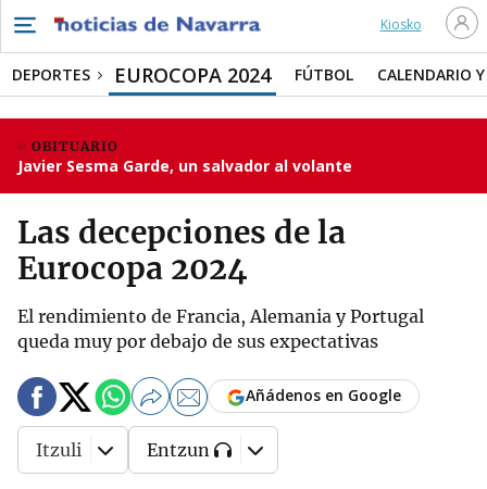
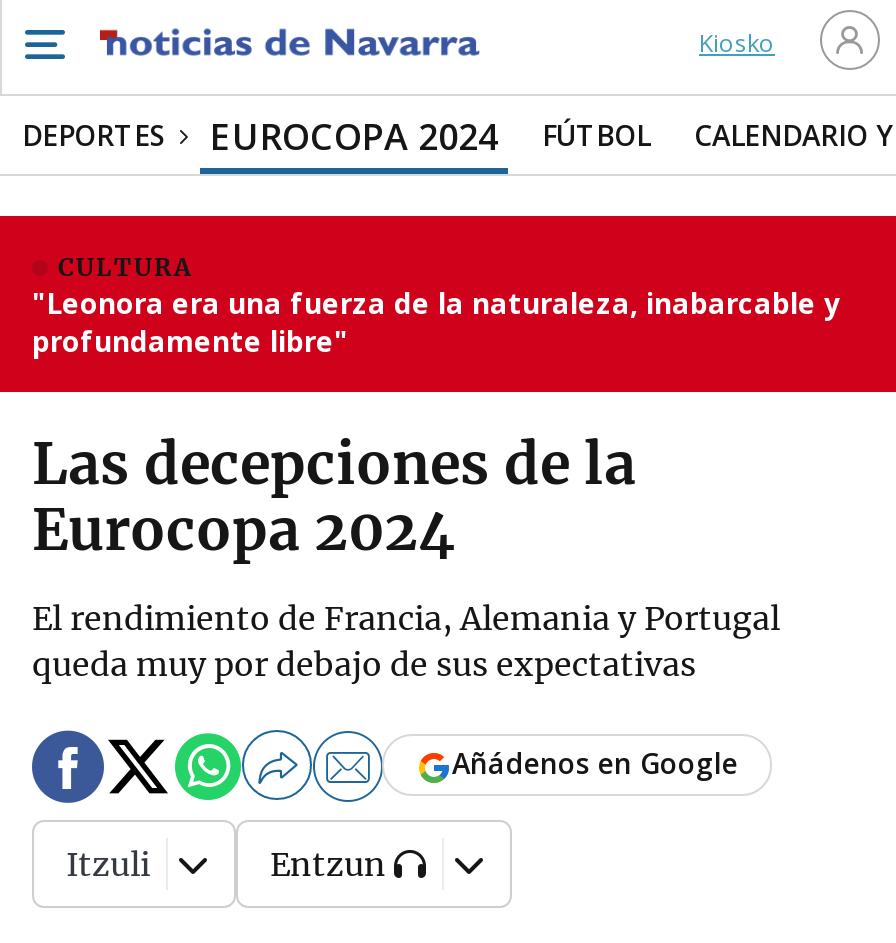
- OBITUARIO
- Javier Sesma Garde, un salvador al volante
+ CULTURA
+ "Leonora era una fuerza de la naturaleza, inabarcable y
+ profundamente libre"
